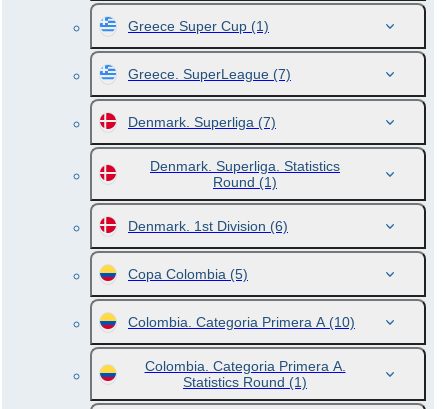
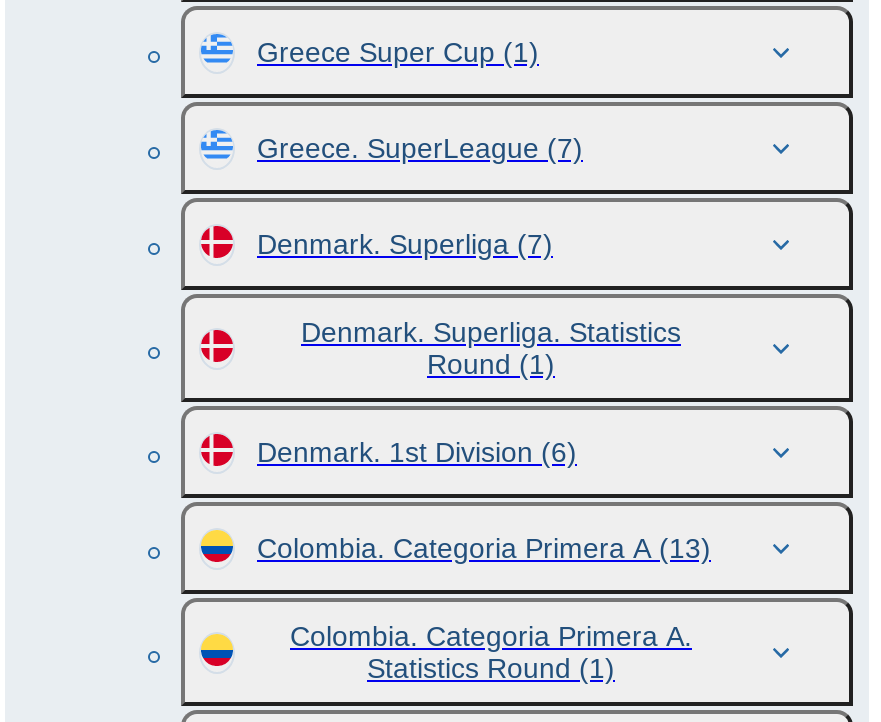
- Copa Colombia (5)
- Colombia. Categoria Primera A (10)
+ Colombia. Categoria Primera A (13)
